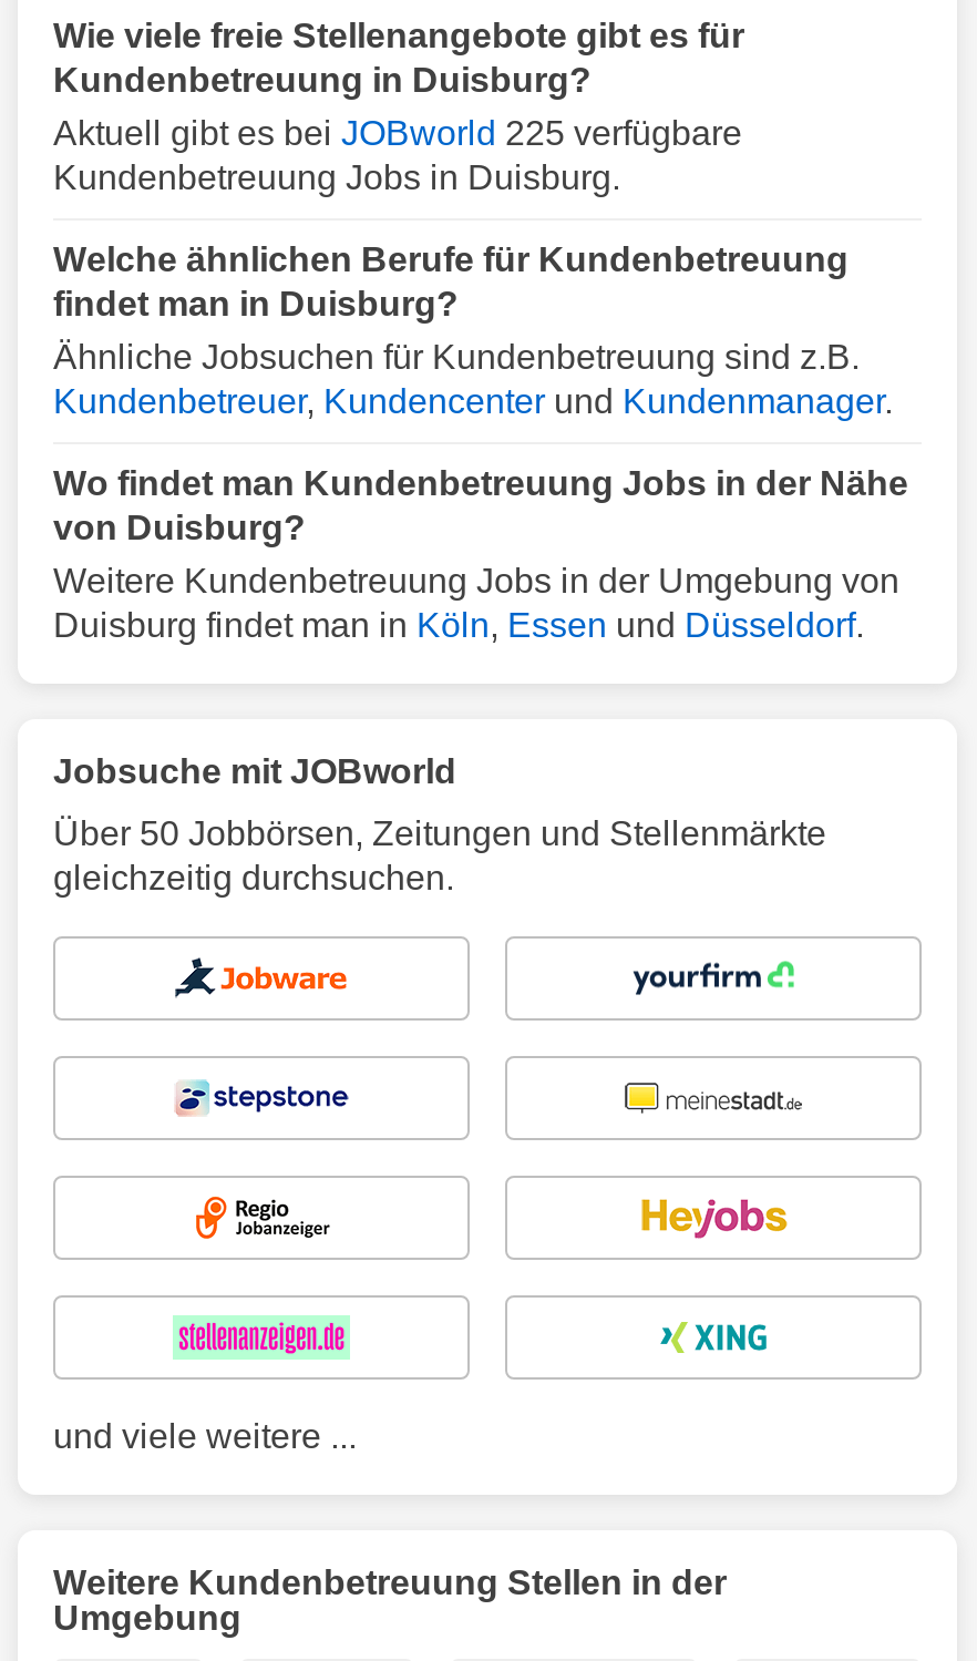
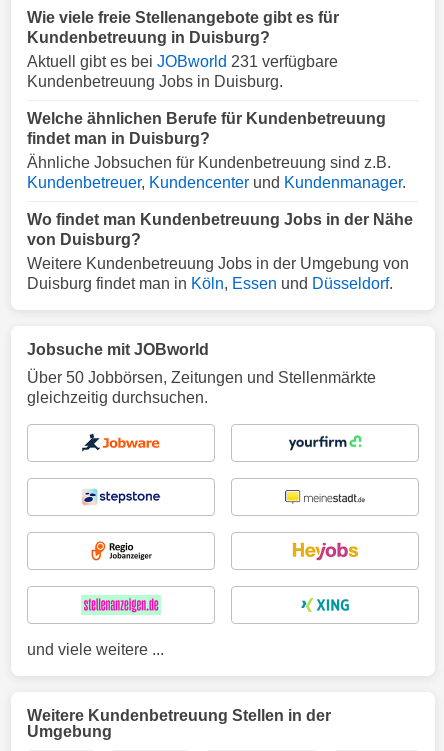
- Aktuell gibt es bei JOBworld 225 verfügbare
+ Aktuell gibt es bei JOBworld 231 verfügbare
